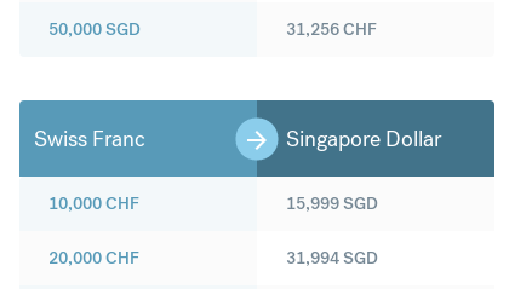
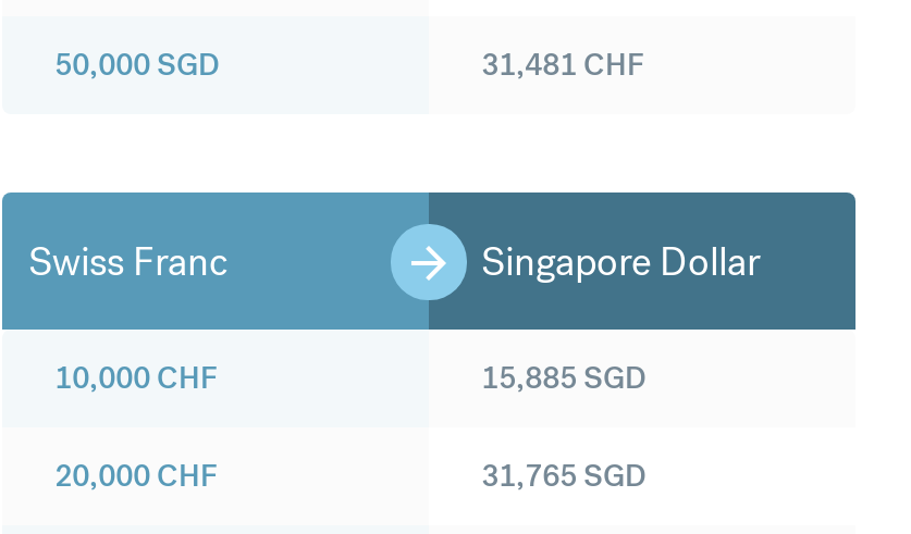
- 31,256 CHF
+ 31,481 CHF

- 15,999 SGD
+ 15,885 SGD

- 31,994 SGD
+ 31,765 SGD
